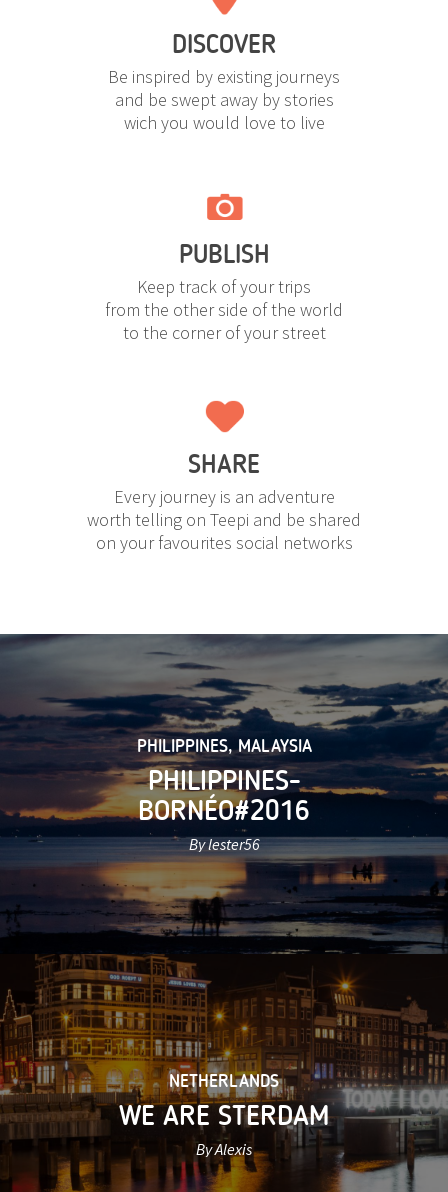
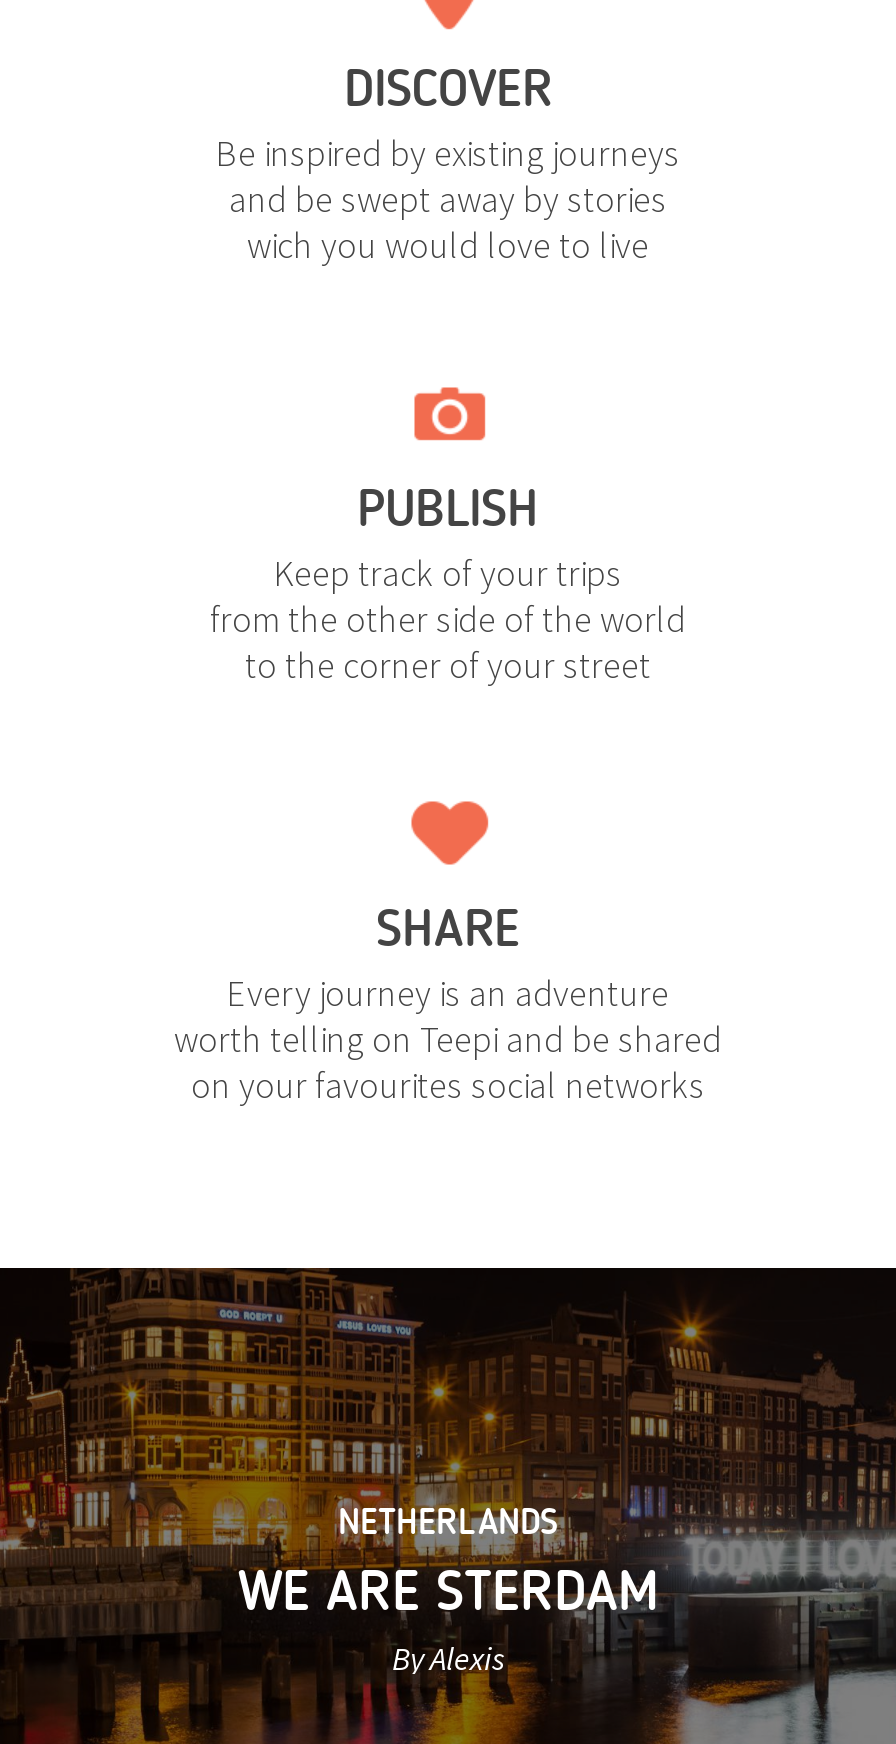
- [image]
- PHILIPPINES, MALAYSIA
- PHILIPPINES-
- BORNÉO#2016
- By lester56
